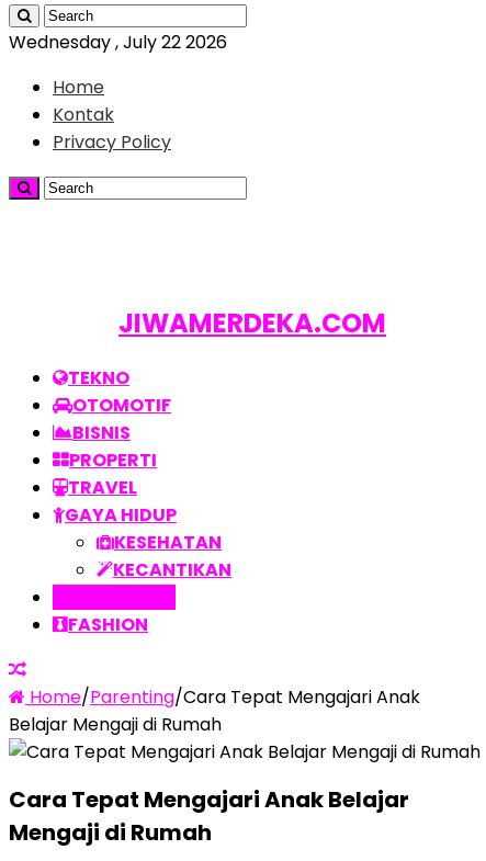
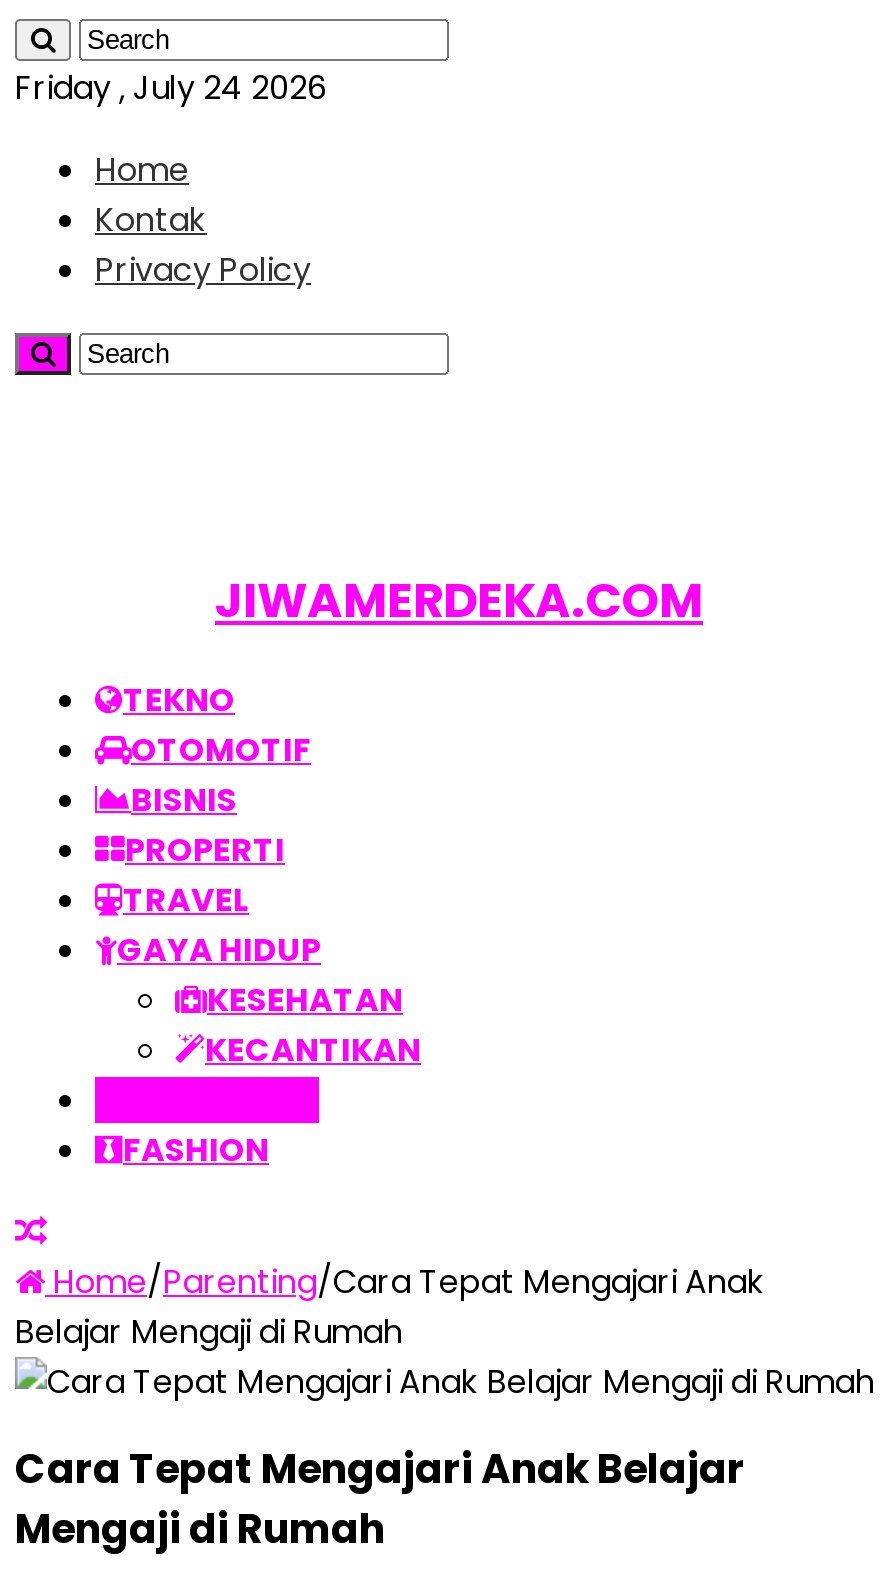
- Wednesday , July 22 2026
+ Friday , July 24 2026
